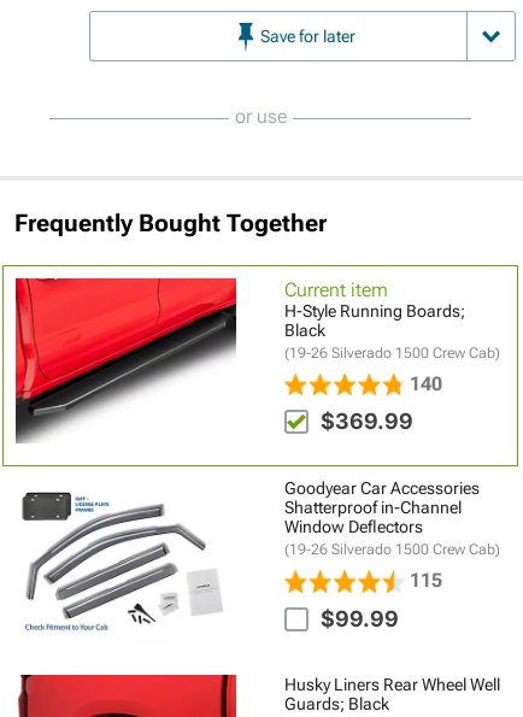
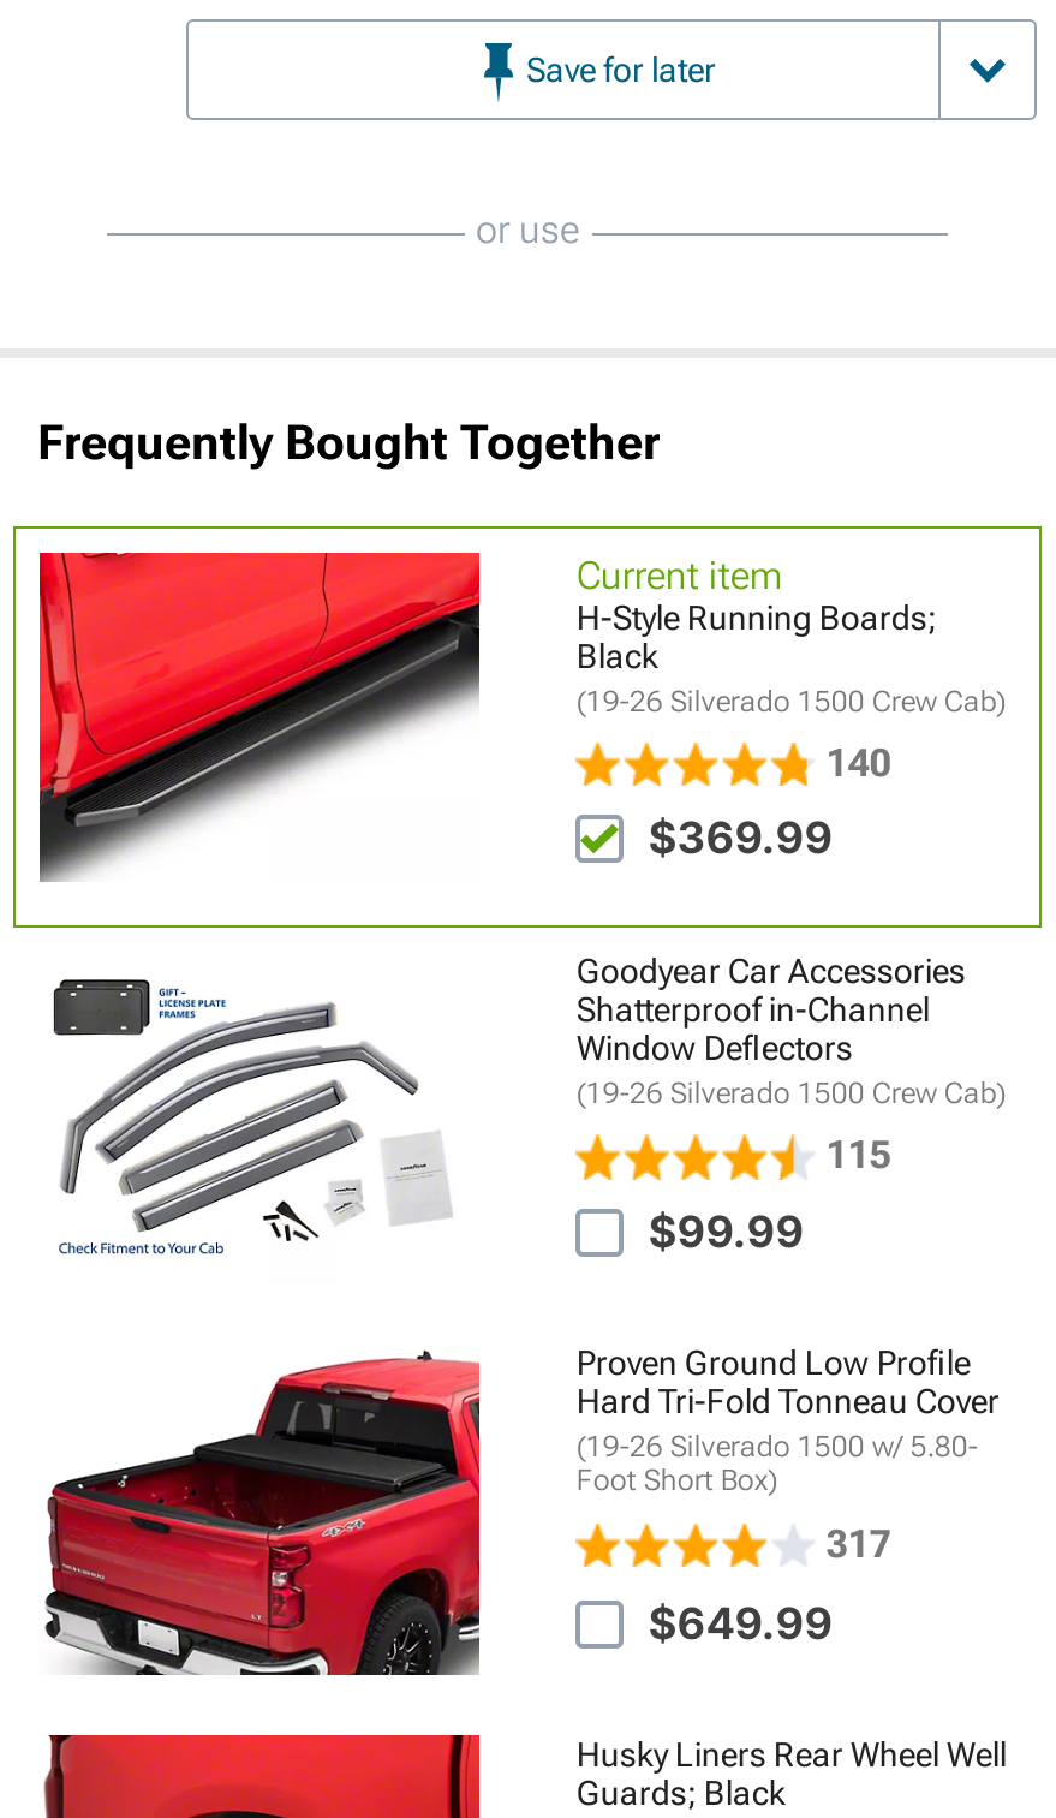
+ [image]
+ Proven Ground Low Profile
+ Hard Tri-Fold Tonneau Cover
+ (19-26 Silverado 1500 w/ 5.80-
+ Foot Short Box)
+ 317
+ $649.99
